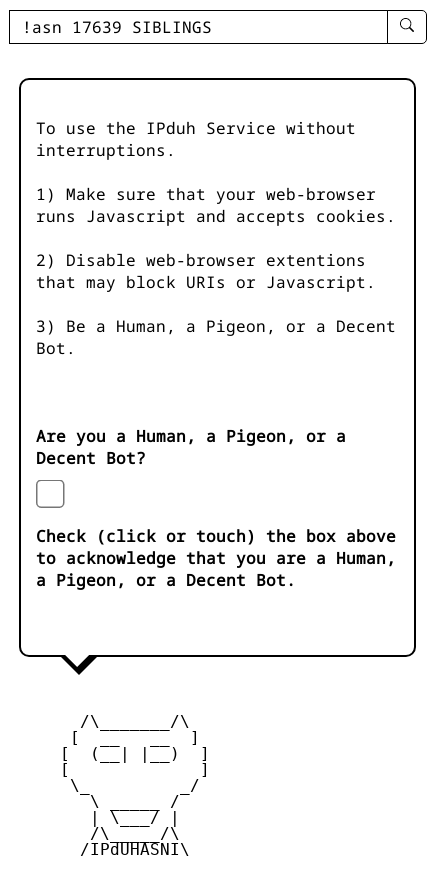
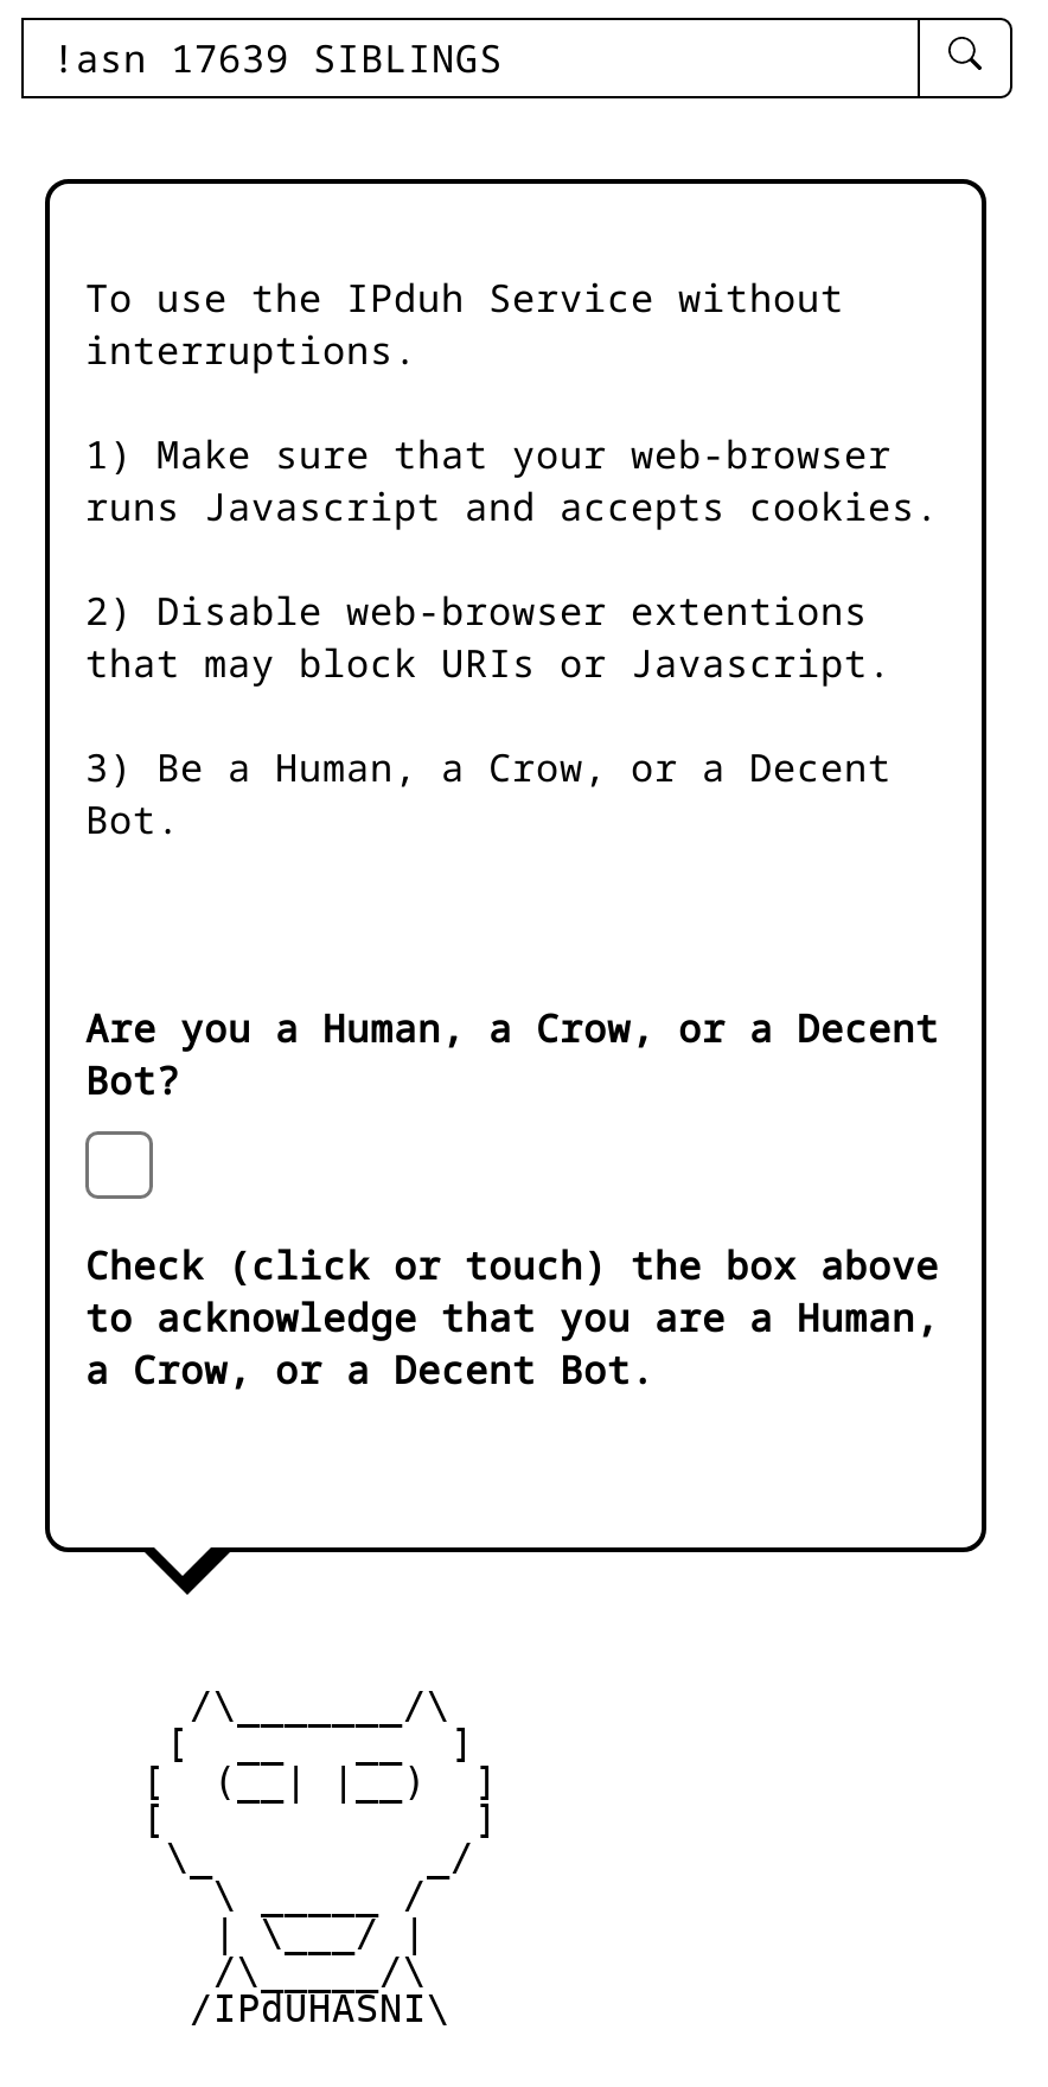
- 3) Be a Human, a Pigeon, or a Decent
+ 3) Be a Human, a Crow, or a Decent

- Are you a Human, a Pigeon, or a
- Decent Bot?
+ Are you a Human, a Crow, or a Decent
+ Bot?

- a Pigeon, or a Decent Bot.
+ a Crow, or a Decent Bot.
